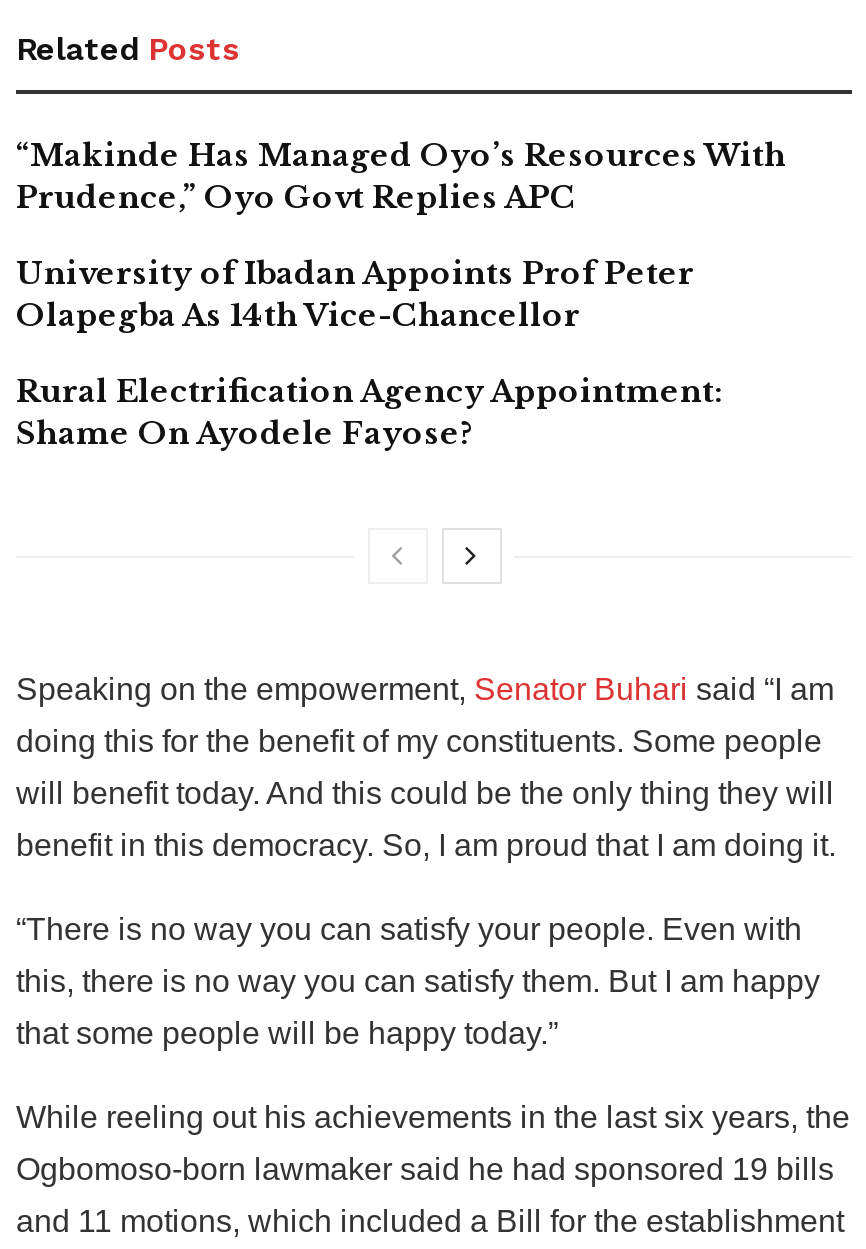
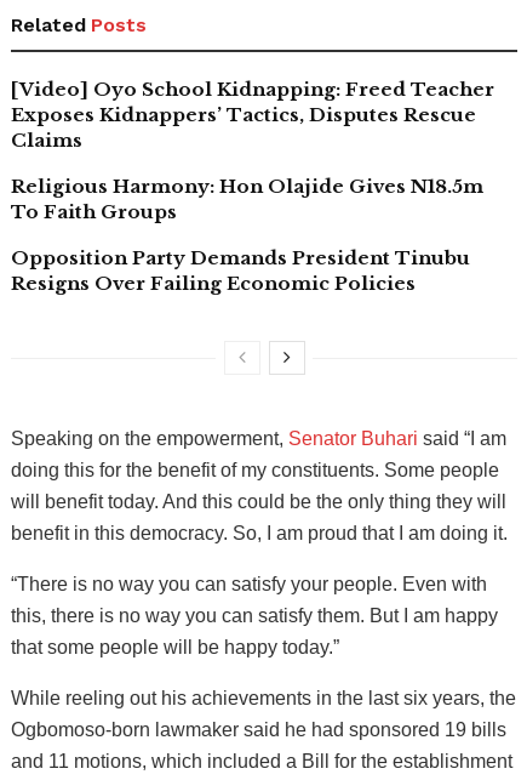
- “Makinde Has Managed Oyo’s Resources With
- Prudence,” Oyo Govt Replies APC
+ [Video] Oyo School Kidnapping: Freed Teacher
+ Exposes Kidnappers’ Tactics, Disputes Rescue
+ Claims

- University of Ibadan Appoints Prof Peter
- Olapegba As 14th Vice-Chancellor
+ Religious Harmony: Hon Olajide Gives N18.5m
+ To Faith Groups

- Rural Electrification Agency Appointment:
- Shame On Ayodele Fayose?
+ Opposition Party Demands President Tinubu
+ Resigns Over Failing Economic Policies
